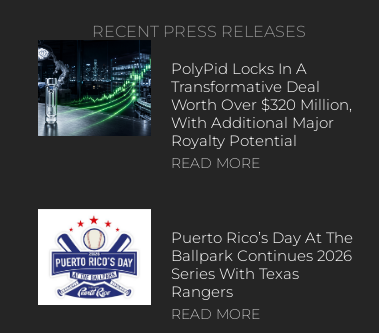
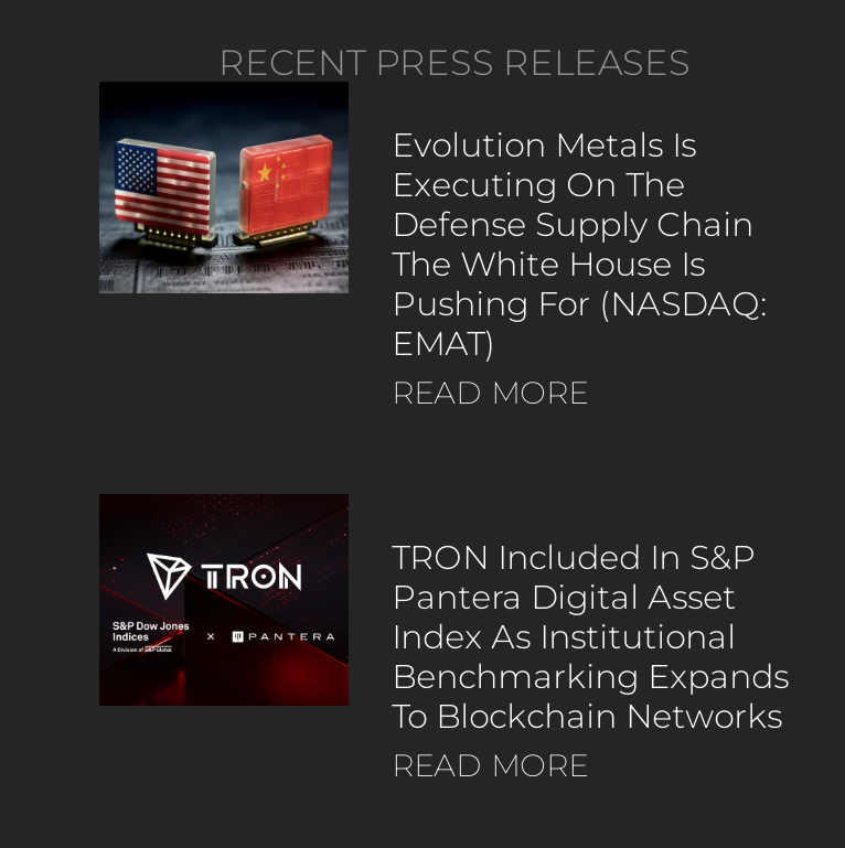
- [image]
- PolyPid Locks In A
- Transformative Deal
- Worth Over $320 Million,
- With Additional Major
- Royalty Potential
+ [image]
+ Evolution Metals Is
+ Executing On The
+ Defense Supply Chain
+ The White House Is
+ Pushing For (NASDAQ:
+ EMAT)

- [image]
- Puerto Rico’s Day At The
- Ballpark Continues 2026
- Series With Texas
- Rangers
+ [image]
+ TRON Included In S&P
+ Pantera Digital Asset
+ Index As Institutional
+ Benchmarking Expands
+ To Blockchain Networks
